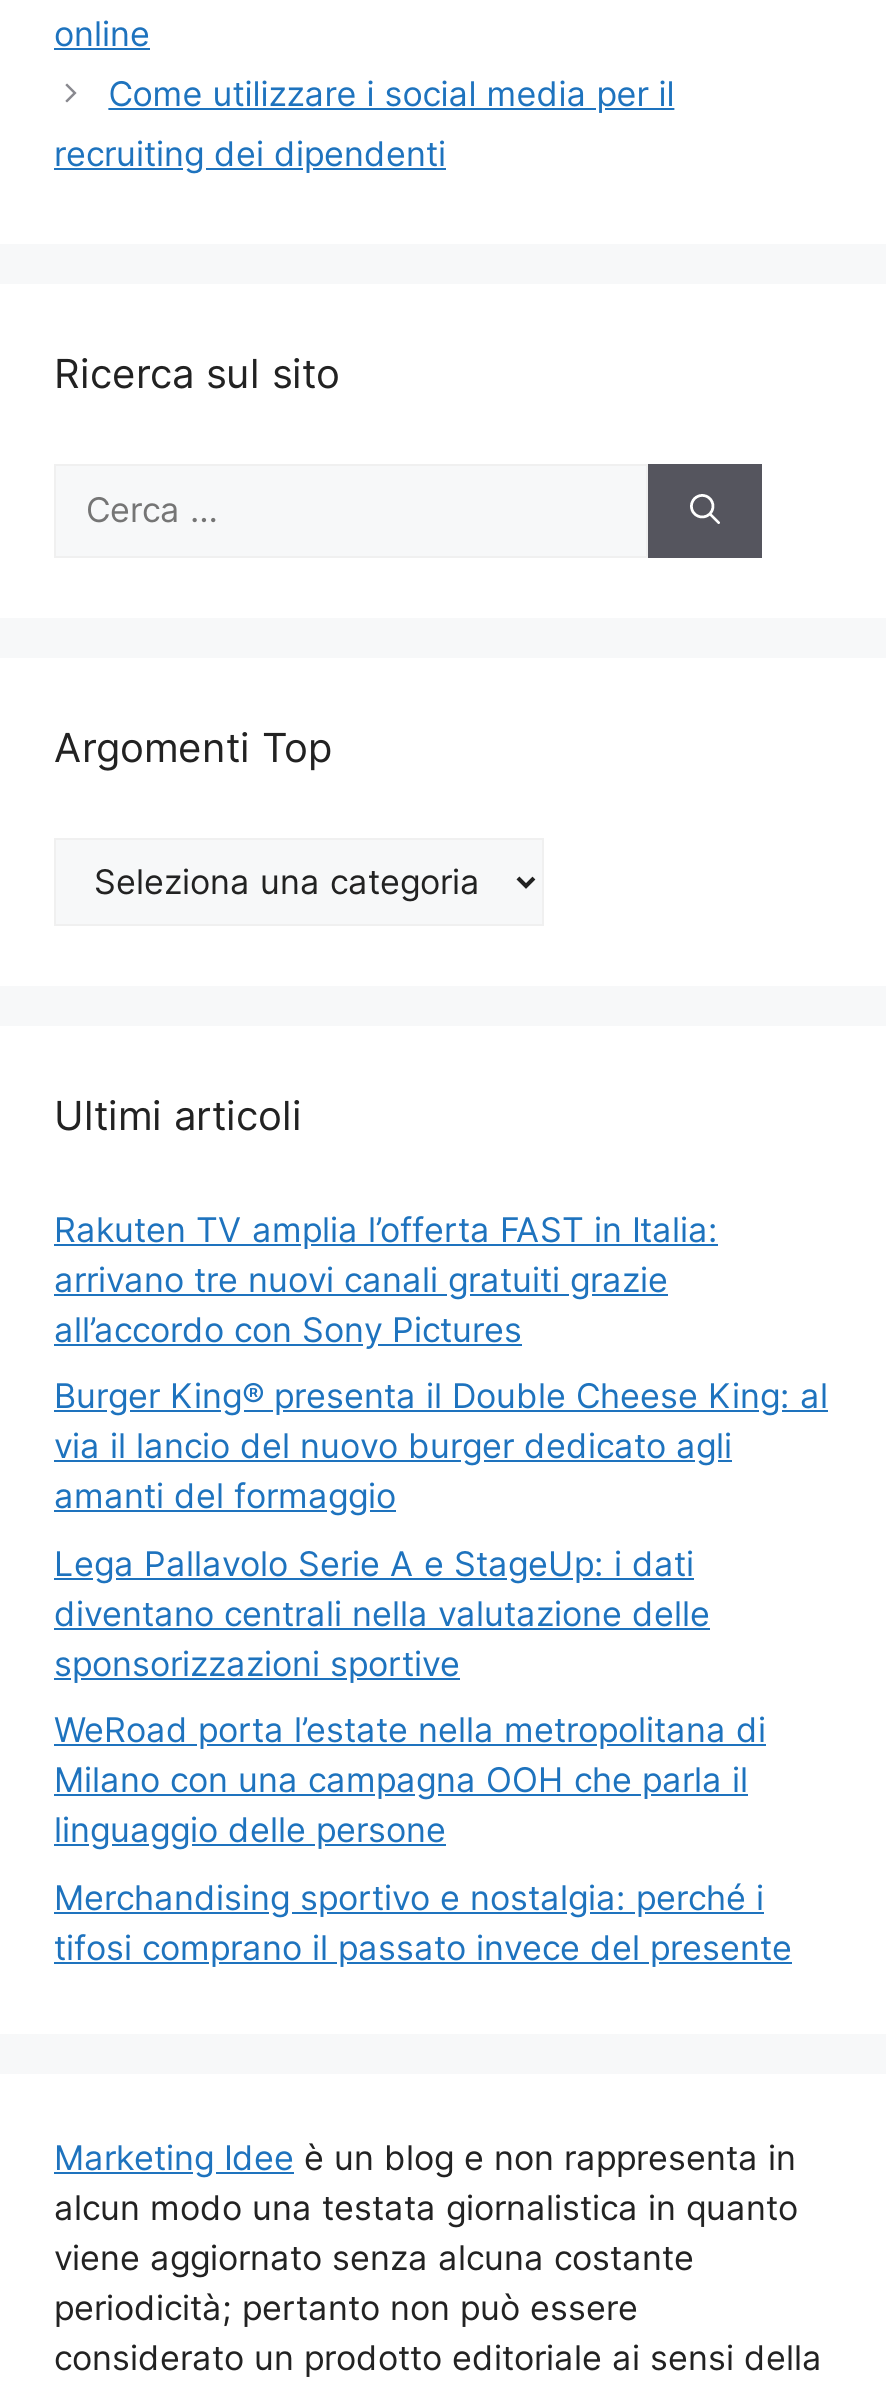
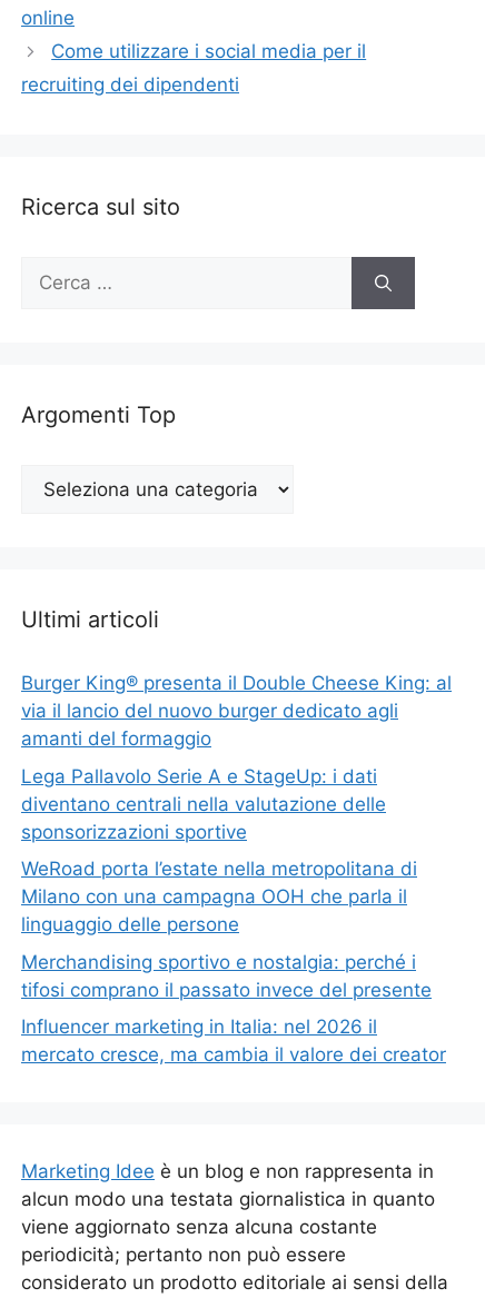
- Rakuten TV amplia l’offerta FAST in Italia:
- arrivano tre nuovi canali gratuiti grazie
- all’accordo con Sony Pictures

moved up: Burger King® presenta il Double Cheese King: al | via il lancio del nuovo burger dedicato agli | amanti del formaggio | ... | Merchandising sportivo e nostalgia: perché i | tifosi comprano il passato invece del presente

+ Influencer marketing in Italia: nel 2026 il
+ mercato cresce, ma cambia il valore dei creator
